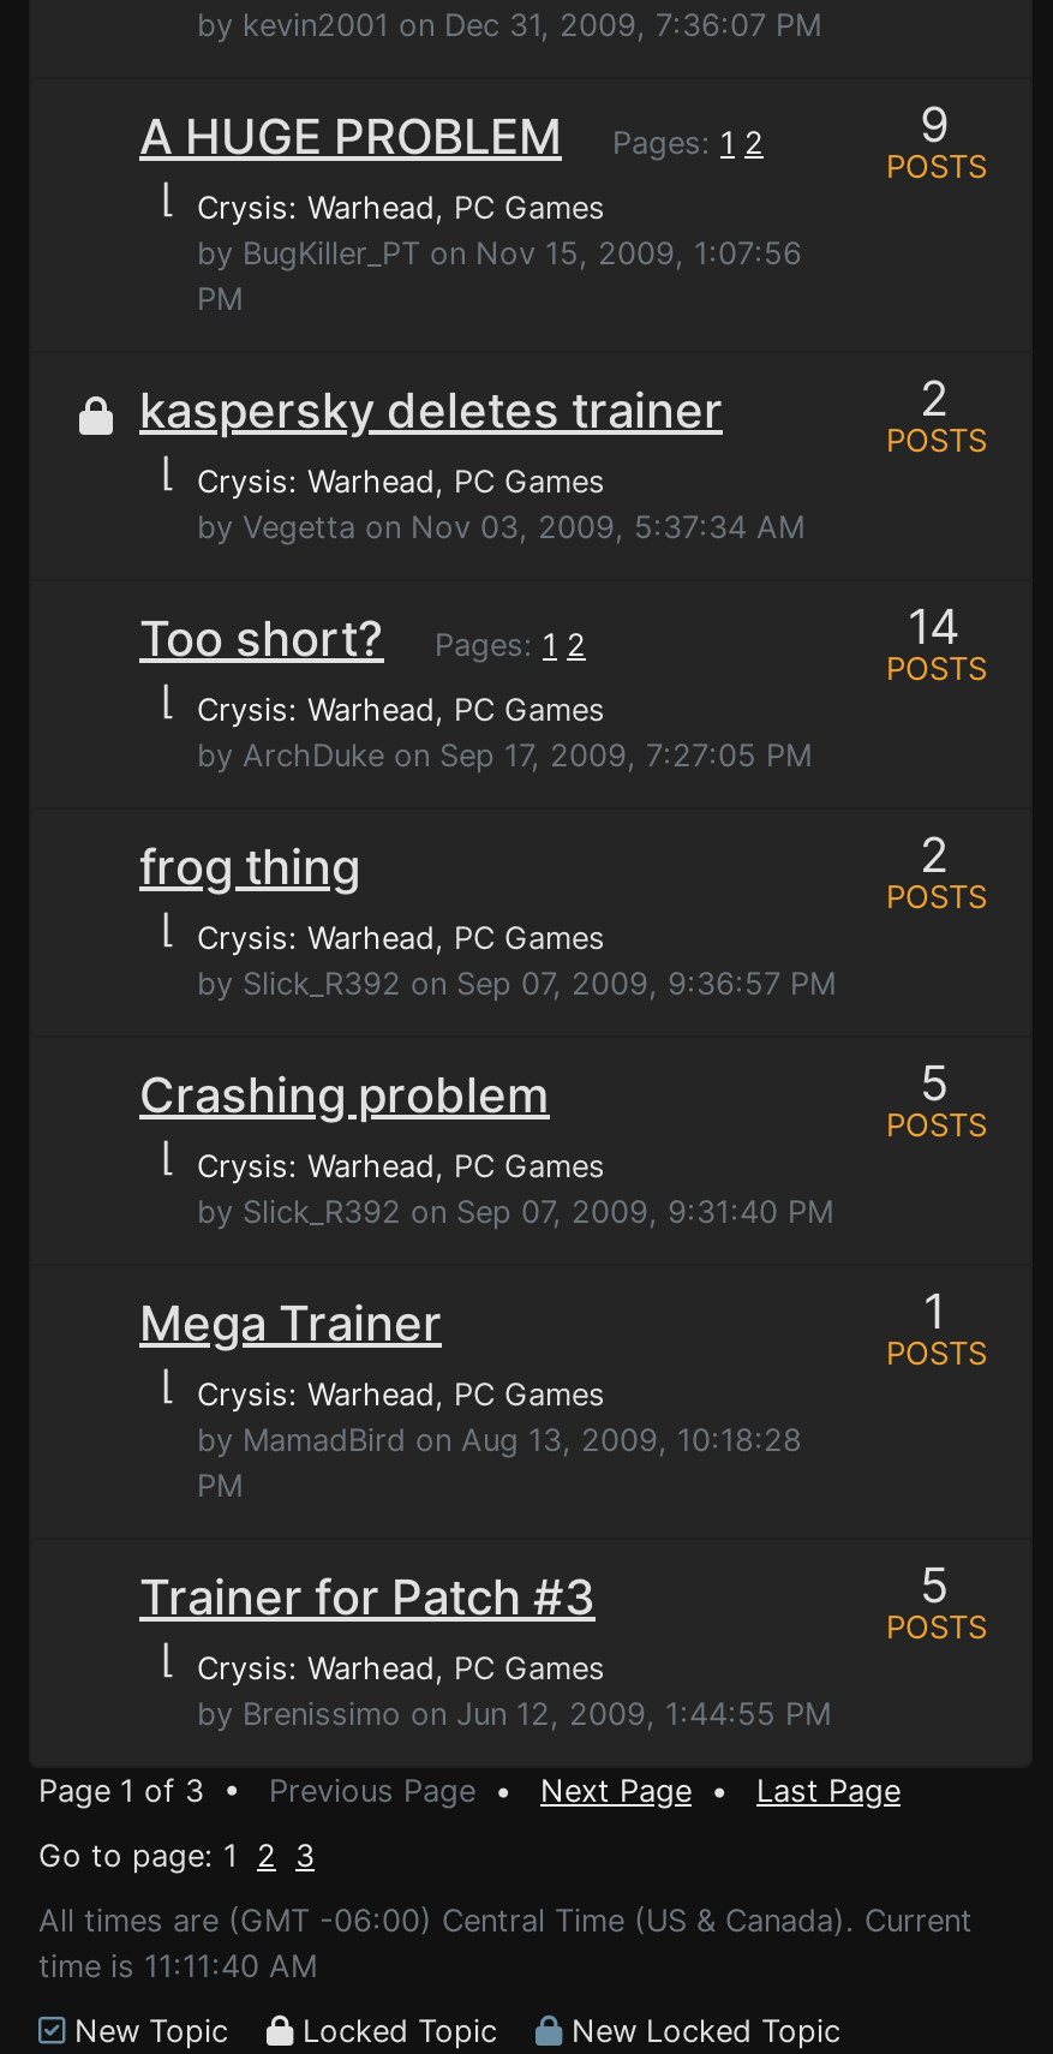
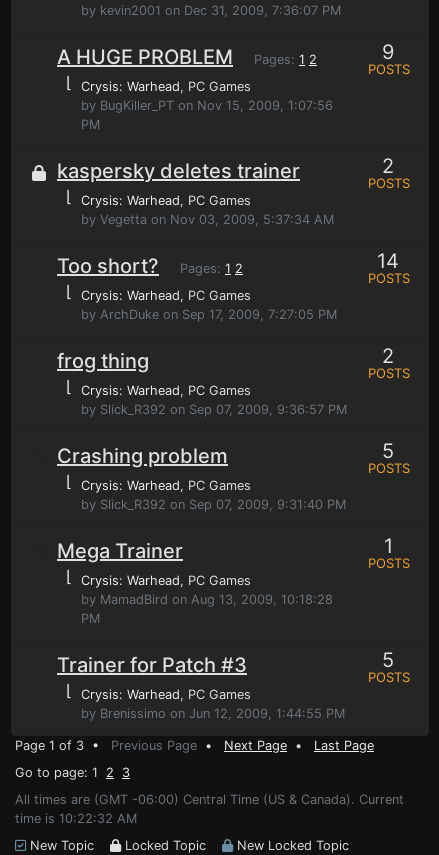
- time is 11:11:40 AM
+ time is 10:22:32 AM
